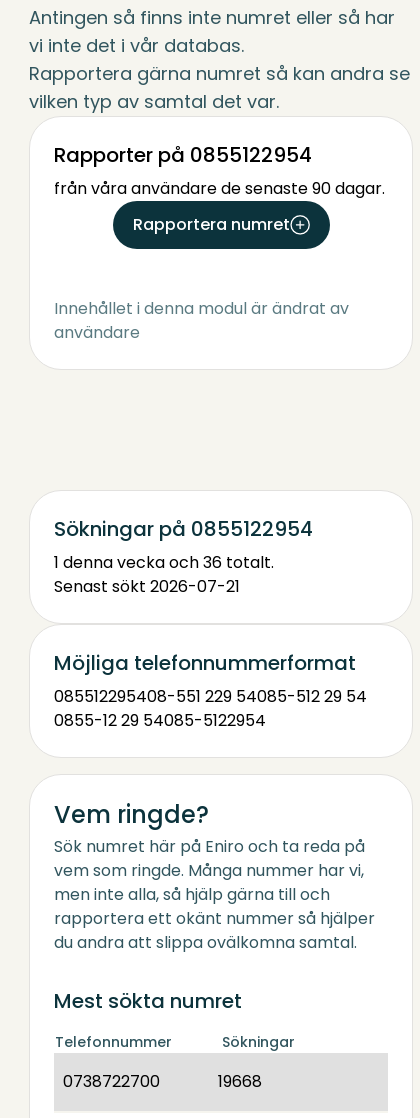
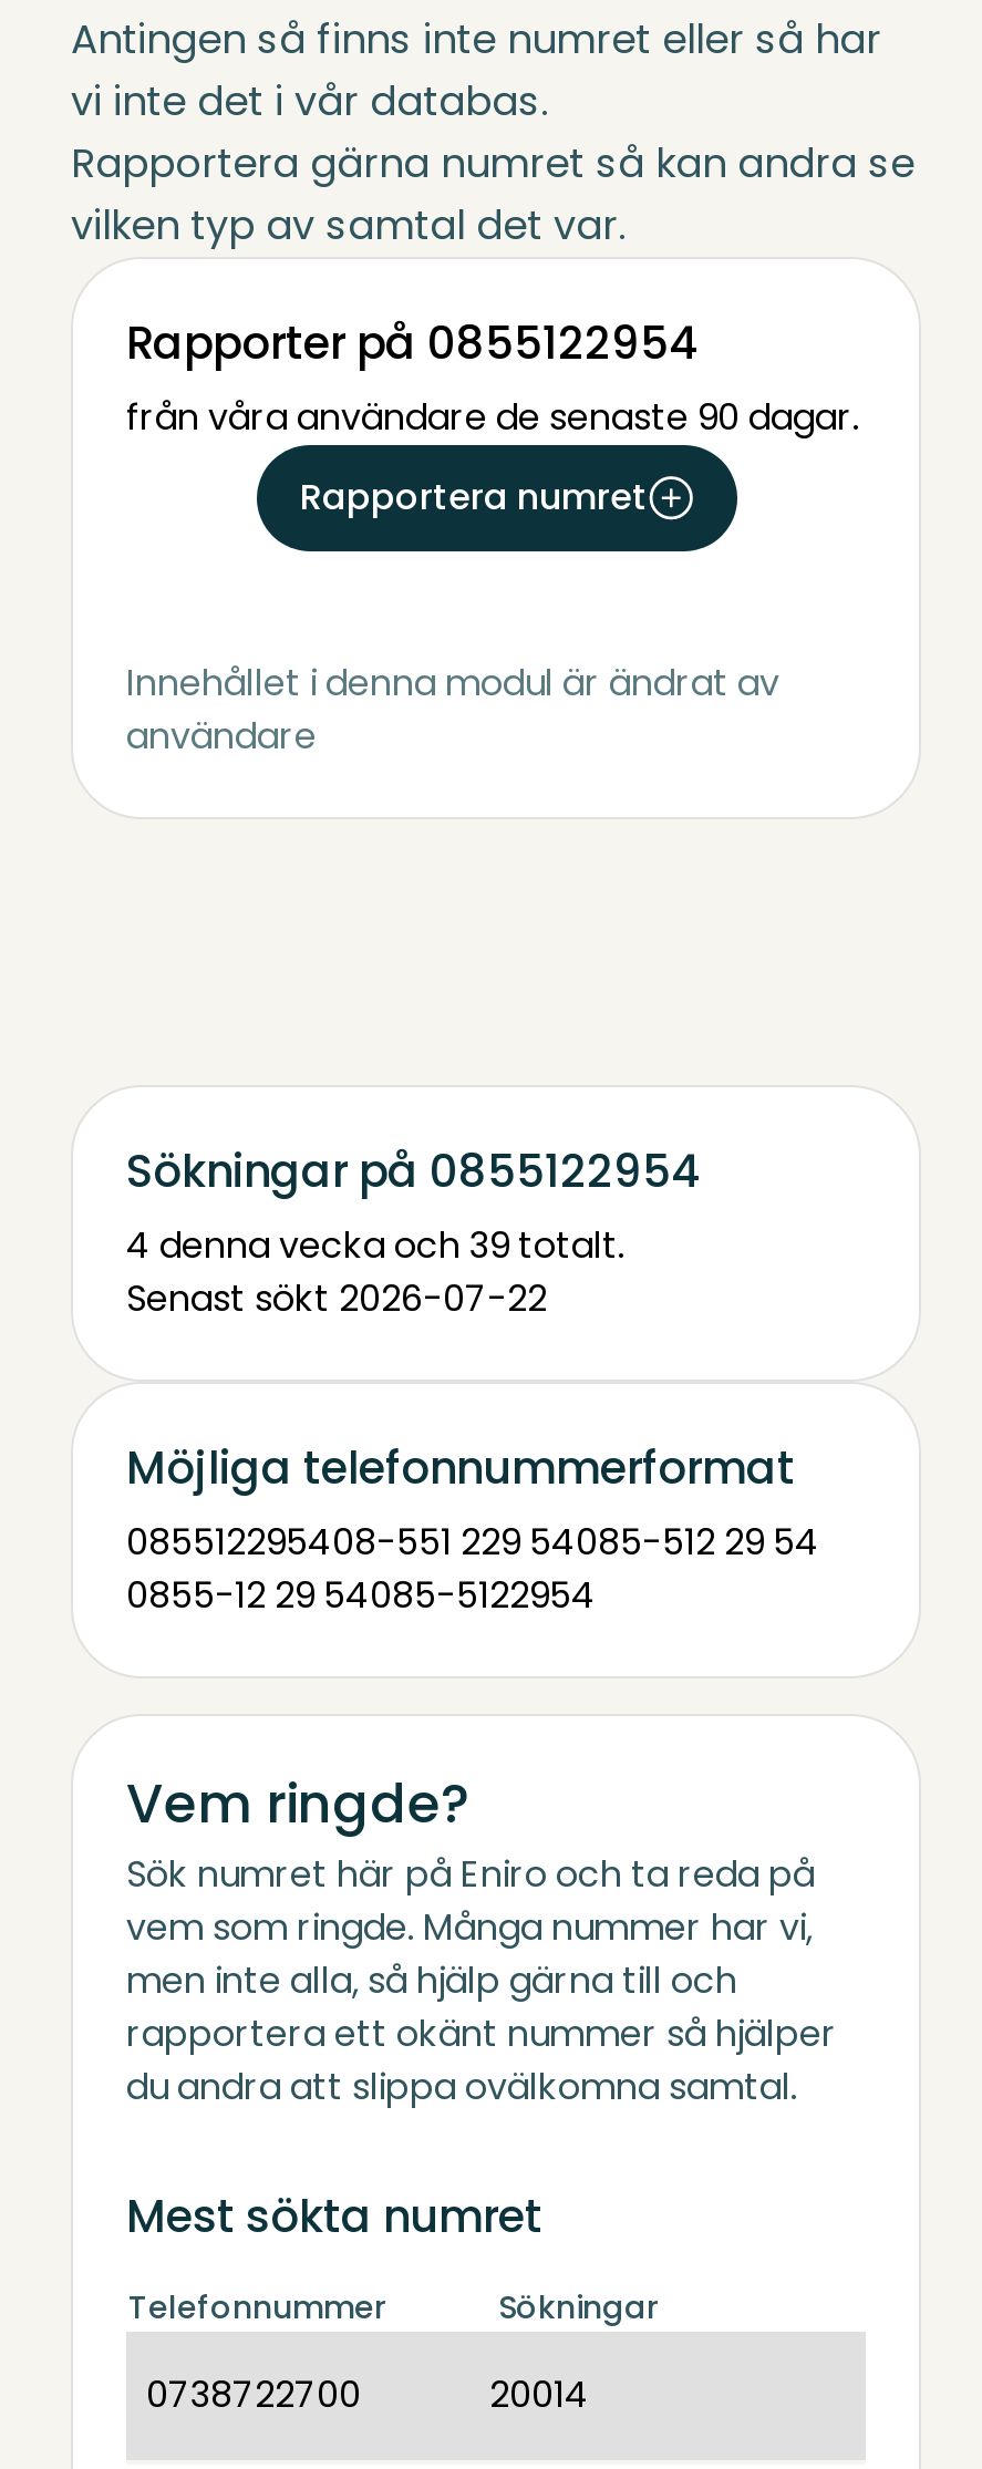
- 1 denna vecka och 36 totalt.
+ 4 denna vecka och 39 totalt.

- Senast sökt 2026-07-21
+ Senast sökt 2026-07-22

- 19668
+ 20014
